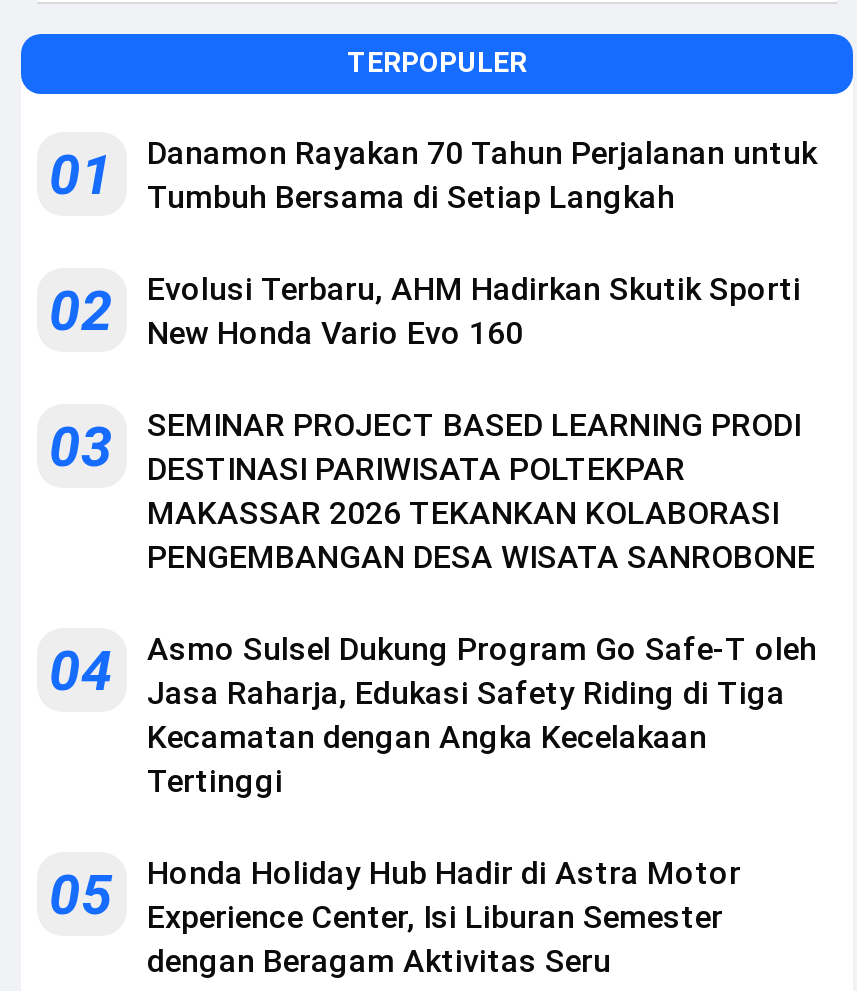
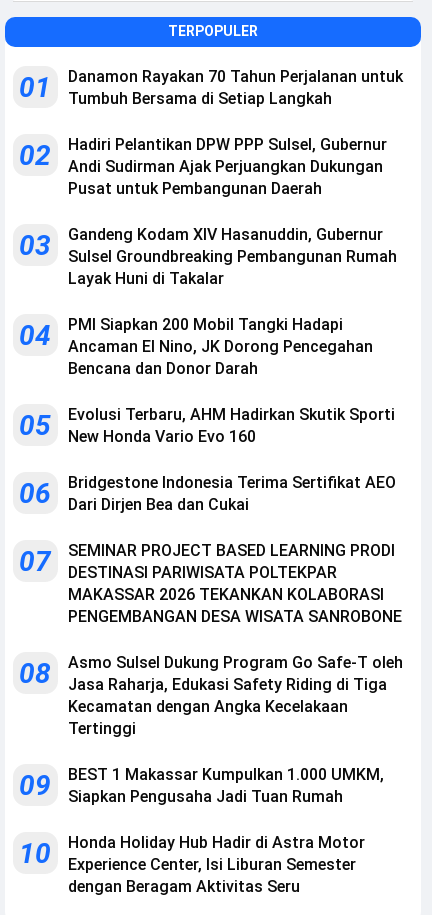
+ Hadiri Pelantikan DPW PPP Sulsel, Gubernur
+ Andi Sudirman Ajak Perjuangkan Dukungan
+ Pusat untuk Pembangunan Daerah
+ 03
+ Gandeng Kodam XIV Hasanuddin, Gubernur
+ Sulsel Groundbreaking Pembangunan Rumah
+ Layak Huni di Takalar
+ 04
+ PMI Siapkan 200 Mobil Tangki Hadapi
+ Ancaman El Nino, JK Dorong Pencegahan
+ Bencana dan Donor Darah
+ 05

- 03
+ 06
+ Bridgestone Indonesia Terima Sertifikat AEO
+ Dari Dirjen Bea dan Cukai
+ 07

- 04 Asmo Sulsel Dukung Program Go Safe-T oleh Jasa Raharja, Edukasi Safety Riding di Tiga
+ 08 Asmo Sulsel Dukung Program Go Safe-T oleh Jasa Raharja, Edukasi Safety Riding di Tiga

- 05
+ 09
+ BEST 1 Makassar Kumpulkan 1.000 UMKM,
+ Siapkan Pengusaha Jadi Tuan Rumah
+ 10
